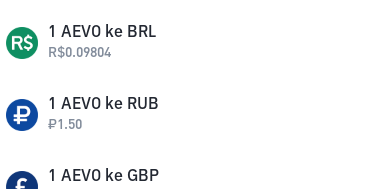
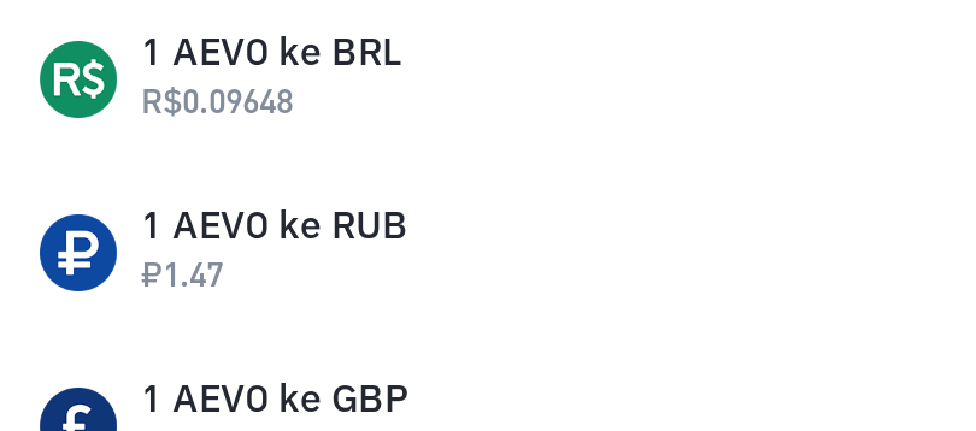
- R$0.09804
+ R$0.09648

- ₽1.50
+ ₽1.47
